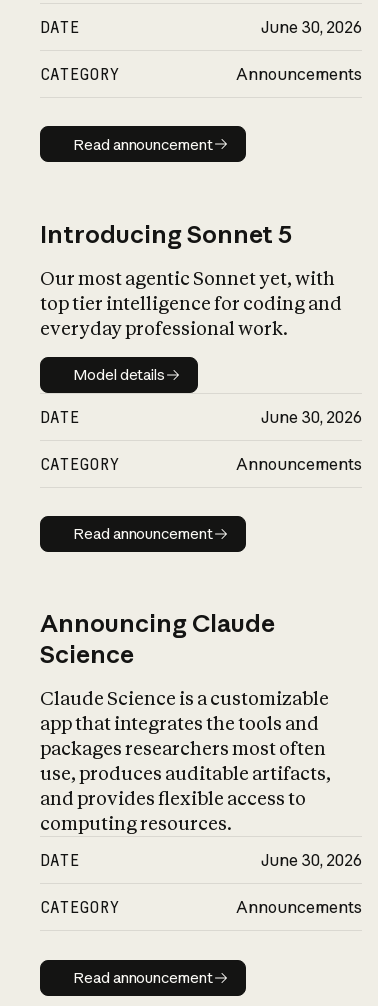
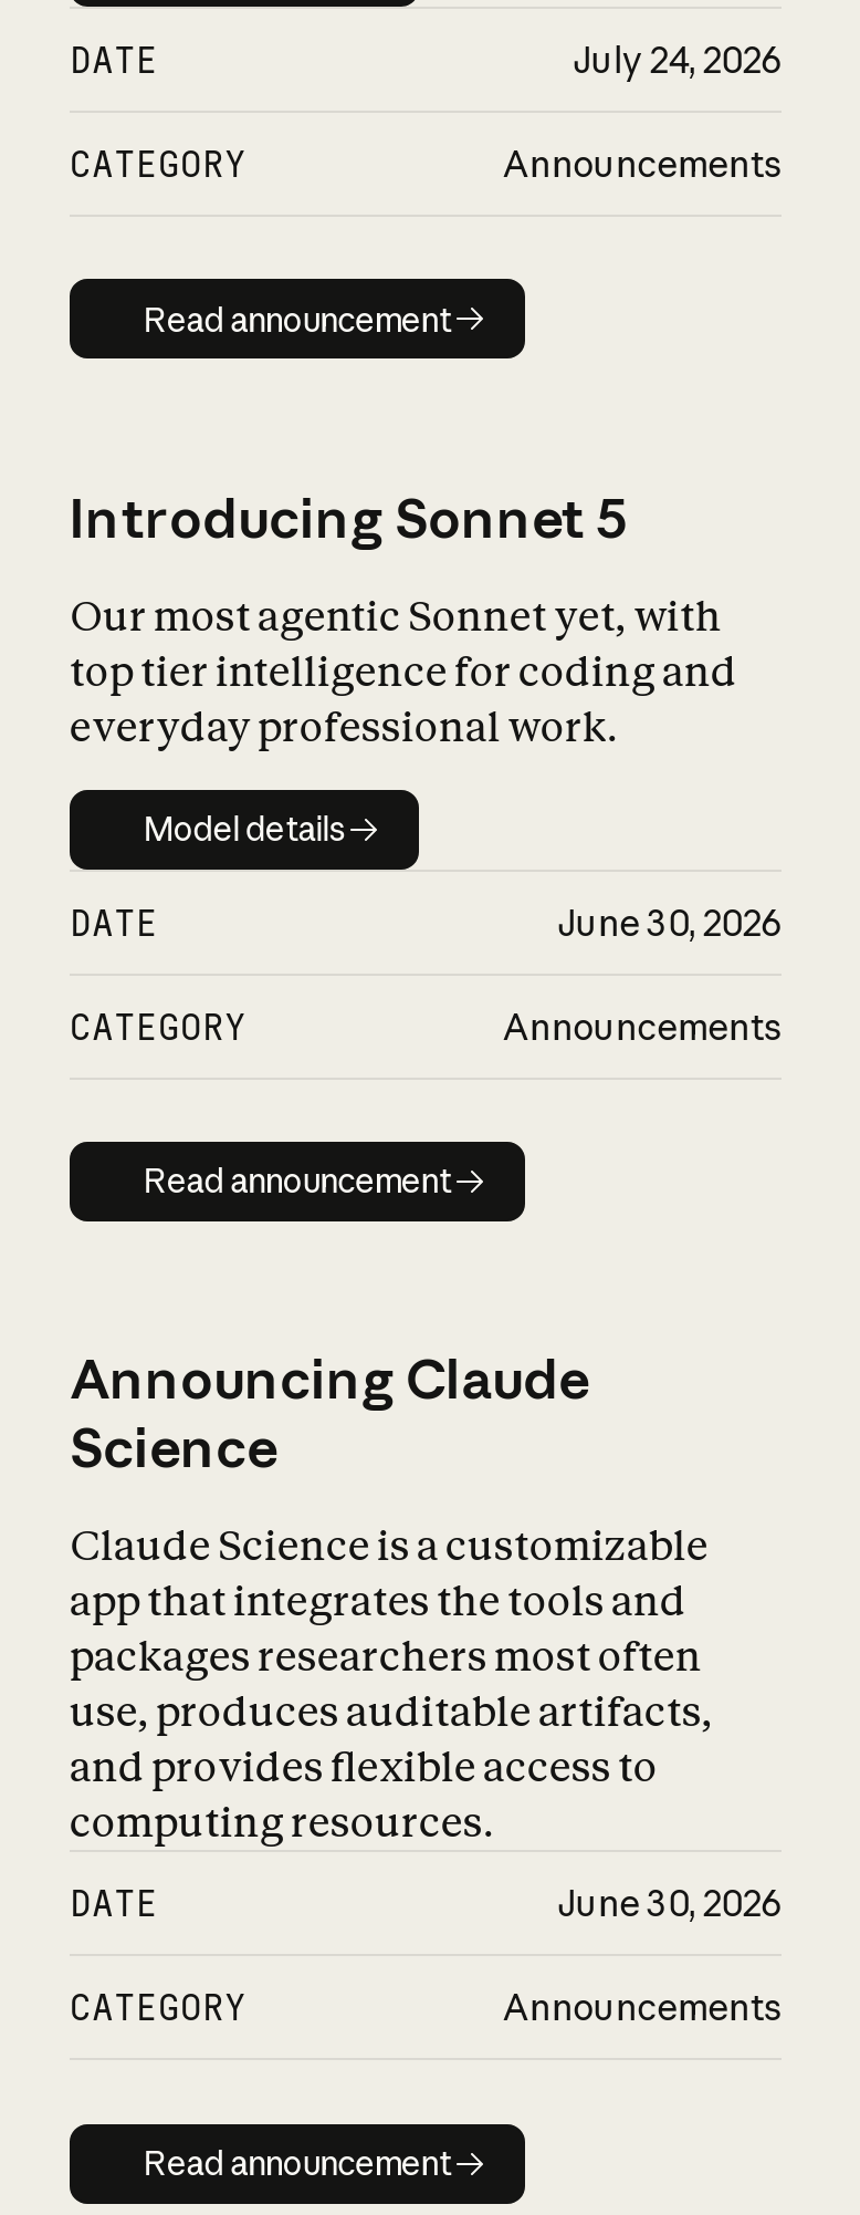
- June 30, 2026
+ July 24, 2026
